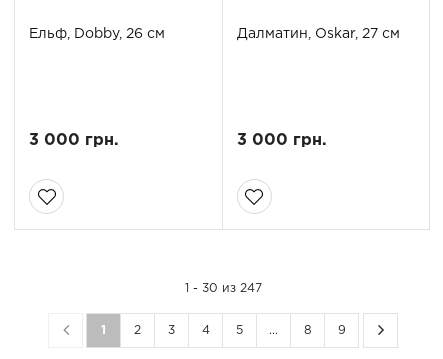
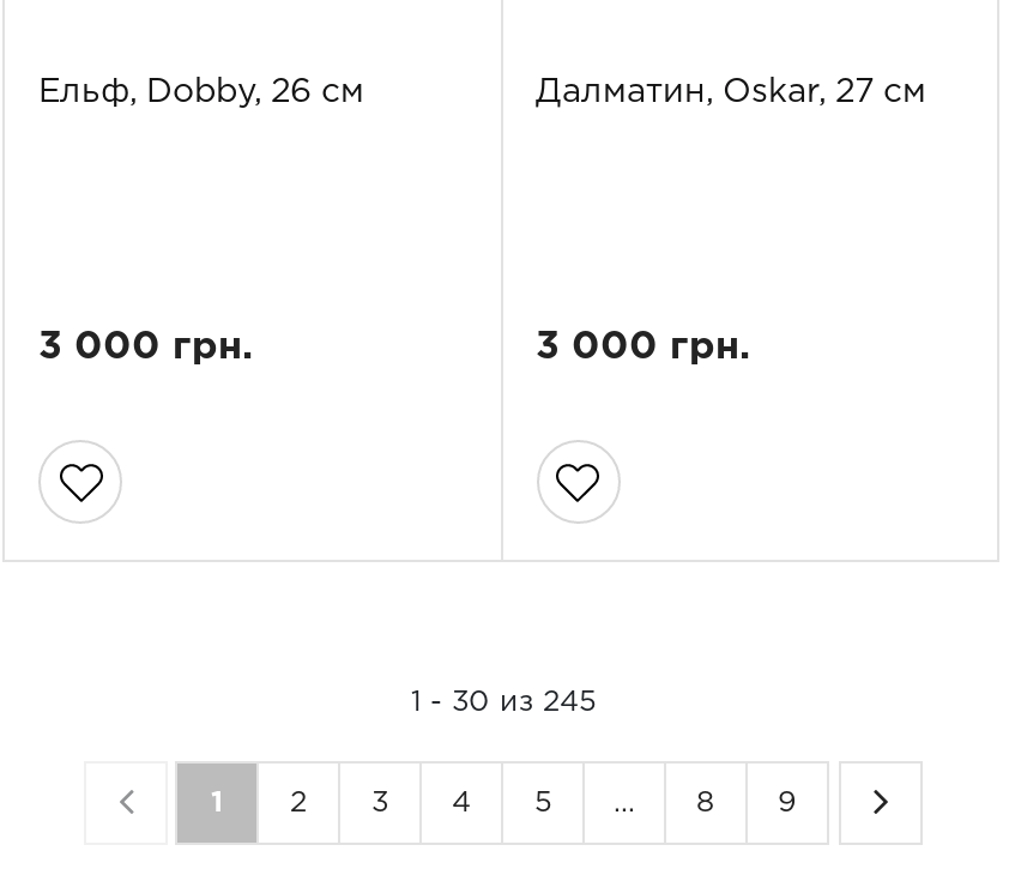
- 1 - 30 из 247
+ 1 - 30 из 245
